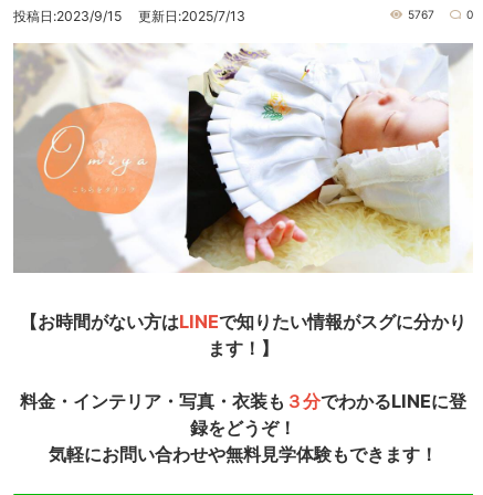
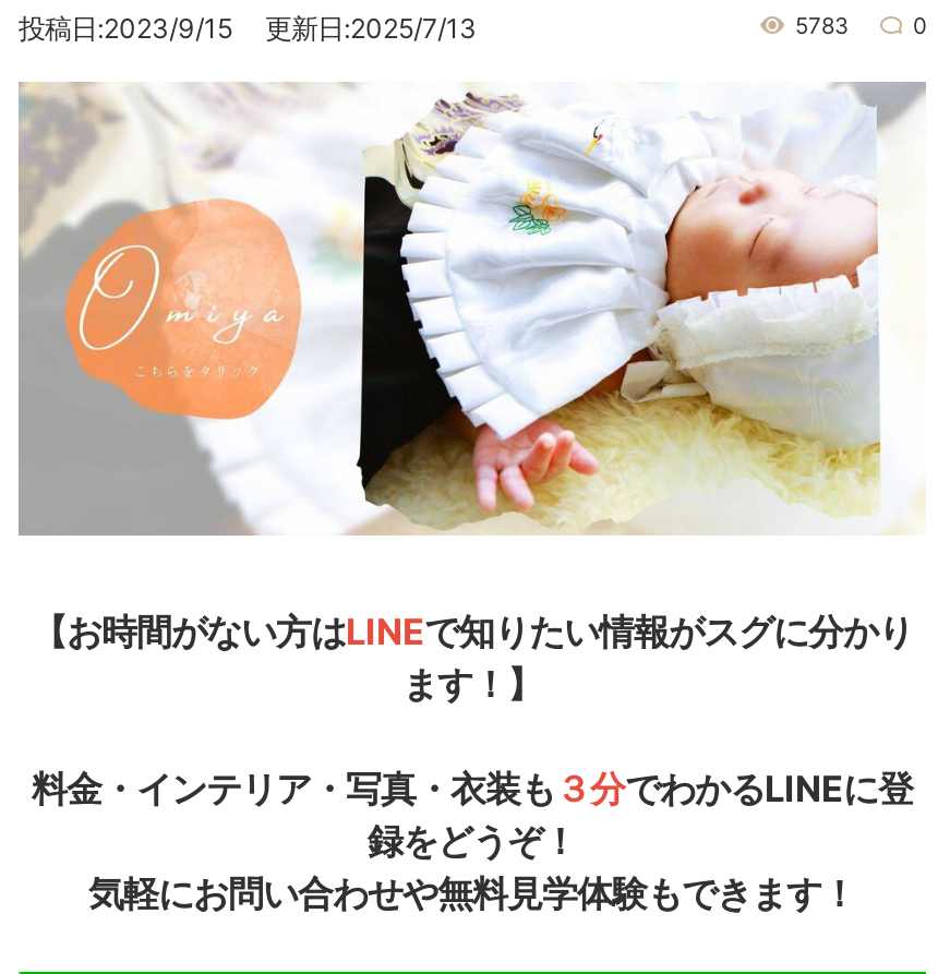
- 5767
+ 5783
